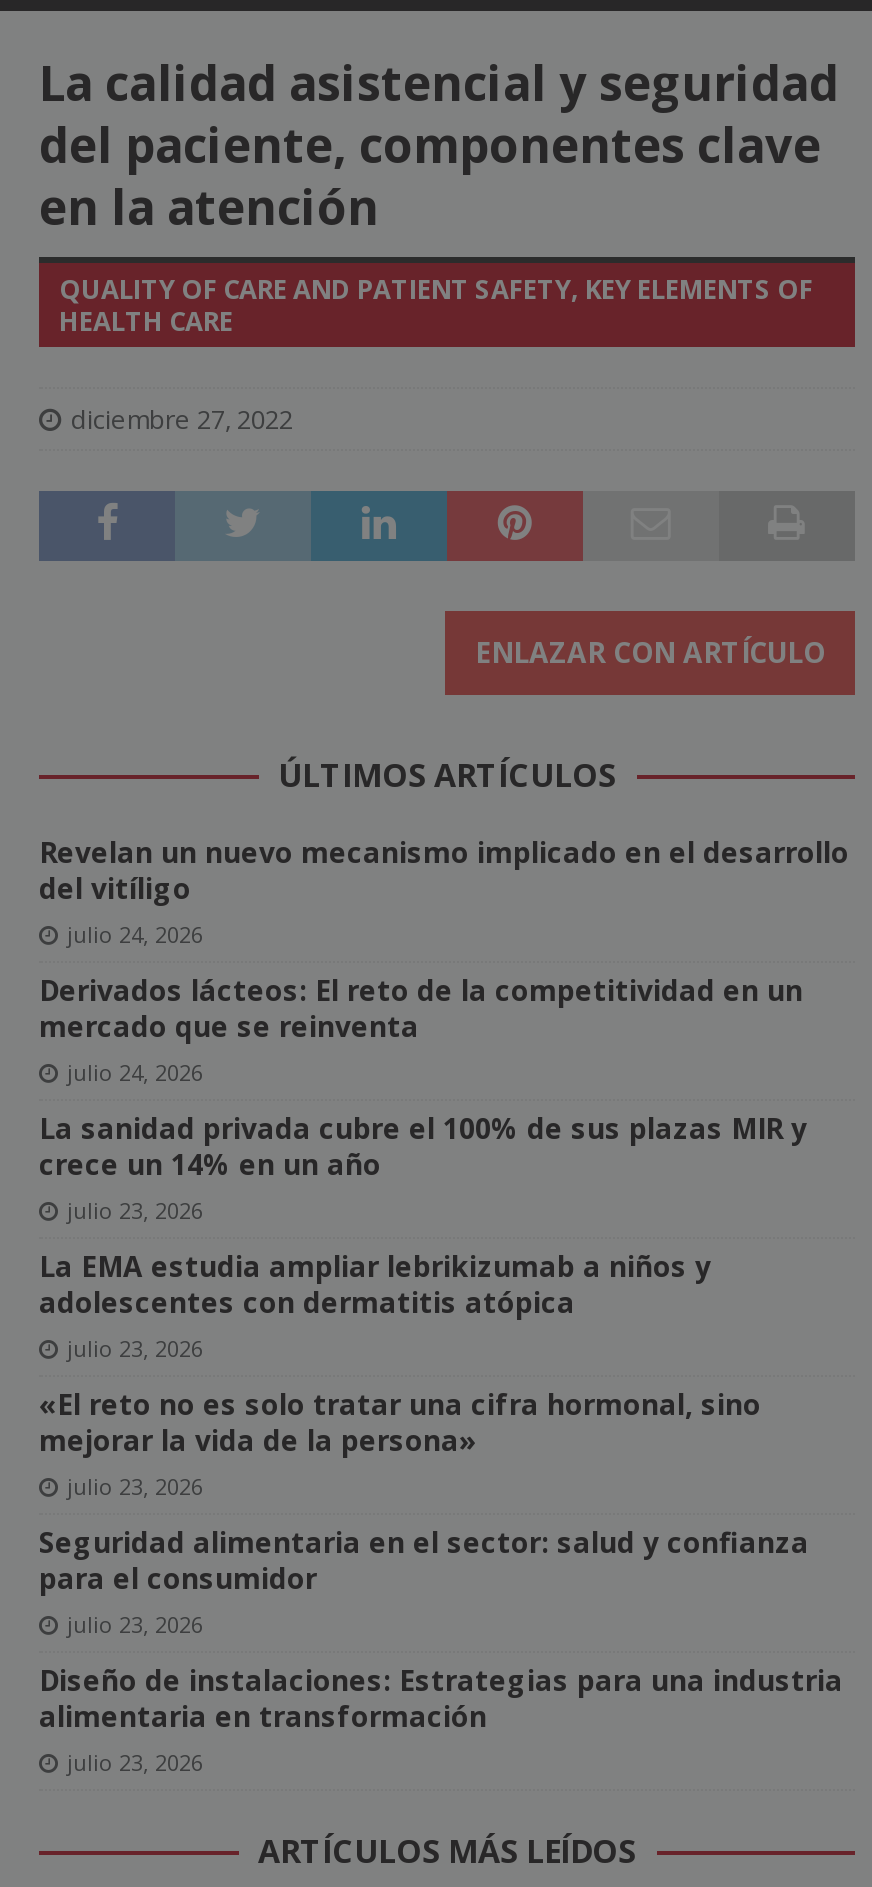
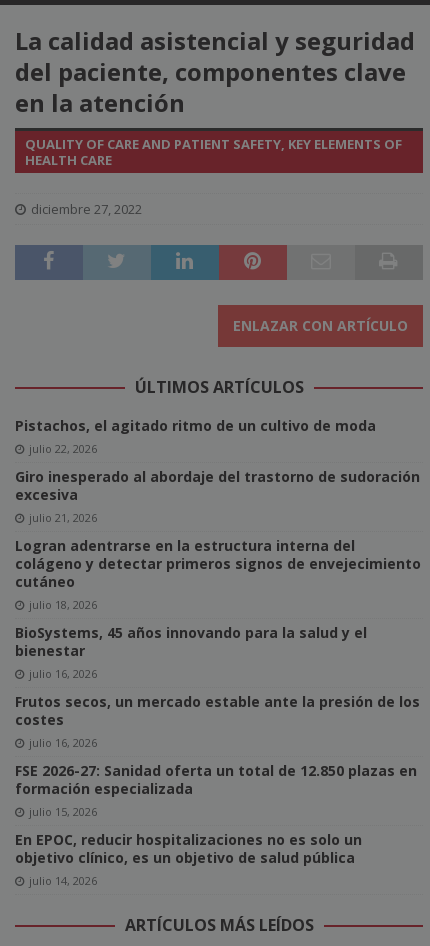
- Revelan un nuevo mecanismo implicado en el desarrollo
- del vitíligo
- julio 24, 2026
+ Pistachos, el agitado ritmo de un cultivo de moda
+ julio 22, 2026

- Derivados lácteos: El reto de la competitividad en un
- mercado que se reinventa
- julio 24, 2026
+ Giro inesperado al abordaje del trastorno de sudoración
+ excesiva
+ julio 21, 2026

- La sanidad privada cubre el 100% de sus plazas MIR y
- crece un 14% en un año
- julio 23, 2026
+ Logran adentrarse en la estructura interna del
+ colágeno y detectar primeros signos de envejecimiento
+ cutáneo
+ julio 18, 2026

- La EMA estudia ampliar lebrikizumab a niños y
- adolescentes con dermatitis atópica
- julio 23, 2026
+ BioSystems, 45 años innovando para la salud y el
+ bienestar
+ julio 16, 2026

- «El reto no es solo tratar una cifra hormonal, sino
- mejorar la vida de la persona»
- julio 23, 2026
+ Frutos secos, un mercado estable ante la presión de los
+ costes
+ julio 16, 2026

- Seguridad alimentaria en el sector: salud y confianza
- para el consumidor
- julio 23, 2026
+ FSE 2026-27: Sanidad oferta un total de 12.850 plazas en
+ formación especializada
+ julio 15, 2026

- Diseño de instalaciones: Estrategias para una industria
- alimentaria en transformación
- julio 23, 2026
+ En EPOC, reducir hospitalizaciones no es solo un
+ objetivo clínico, es un objetivo de salud pública
+ julio 14, 2026
